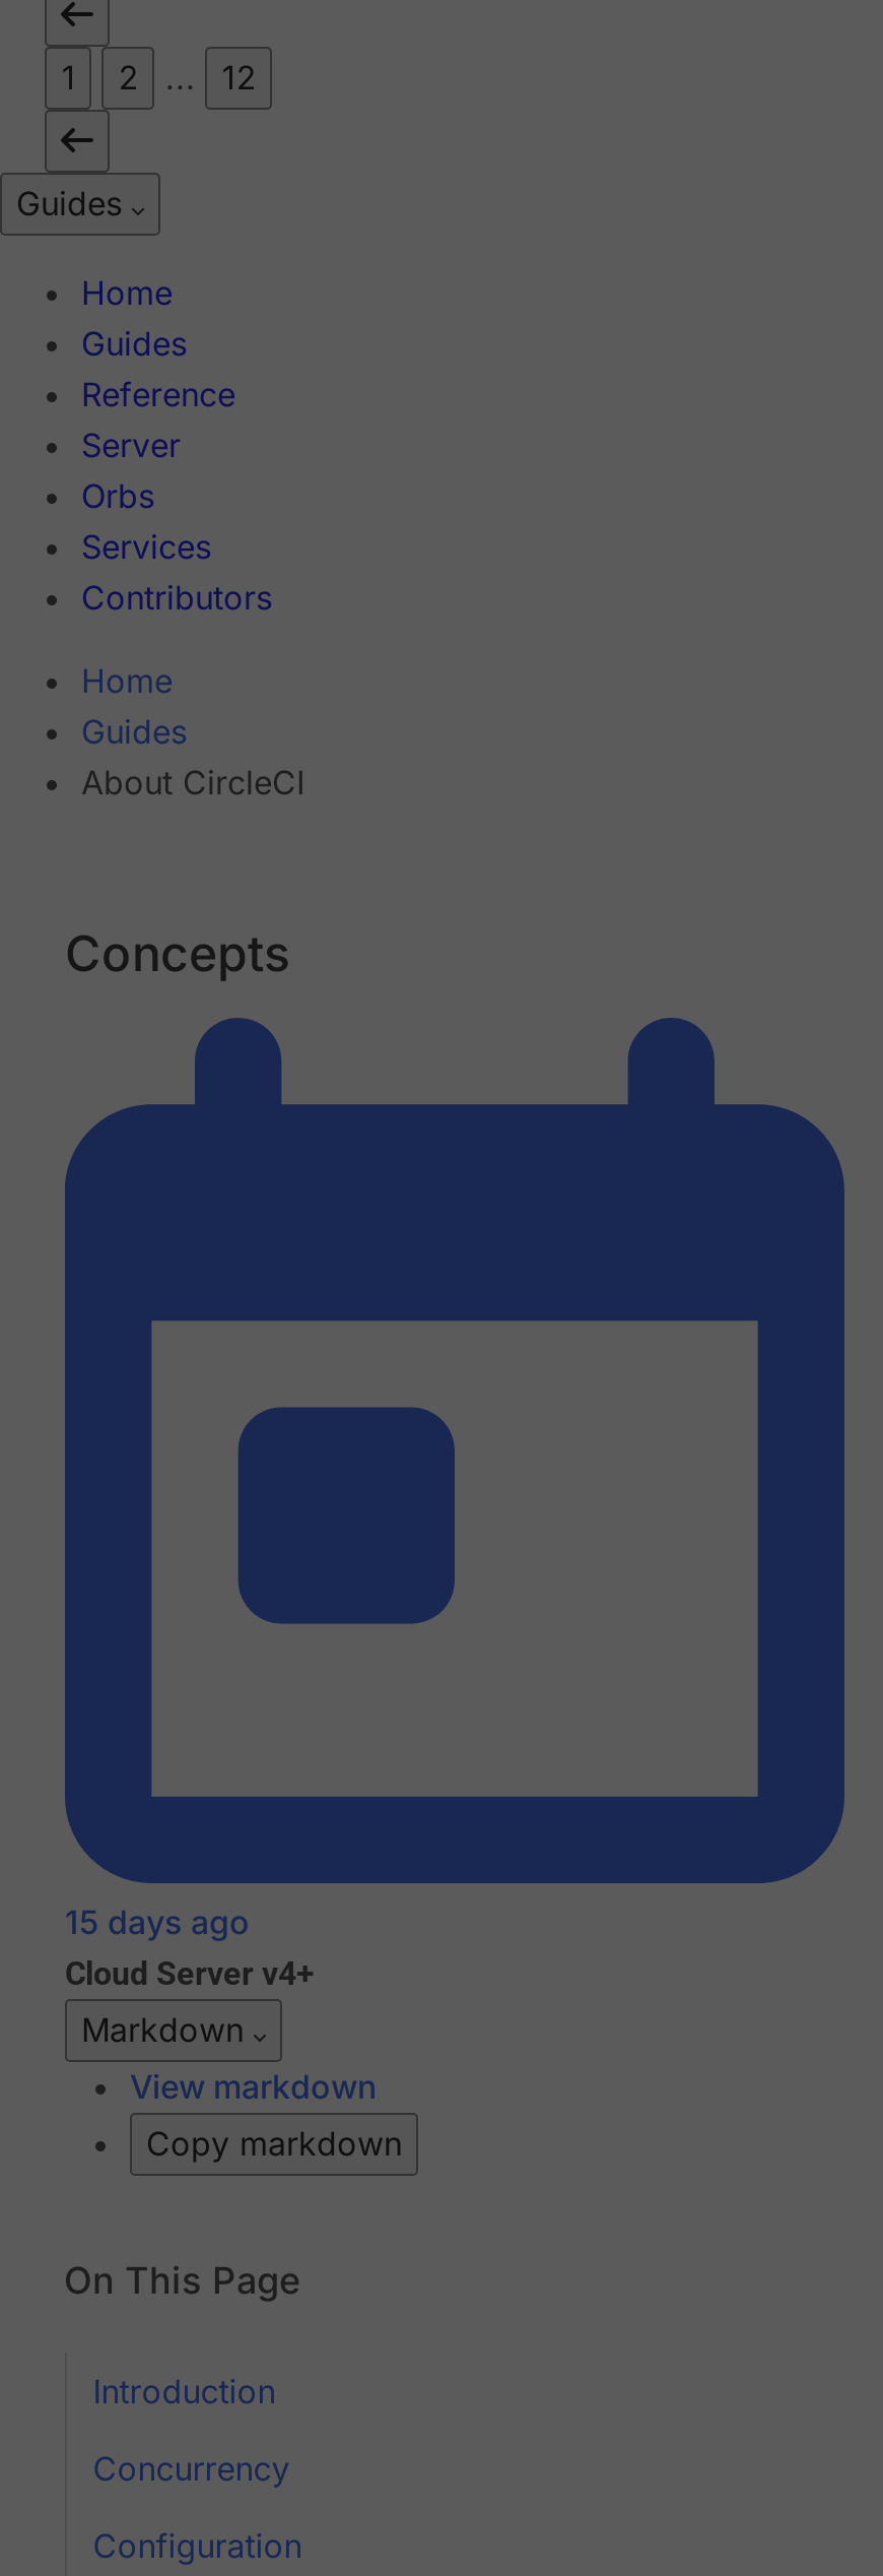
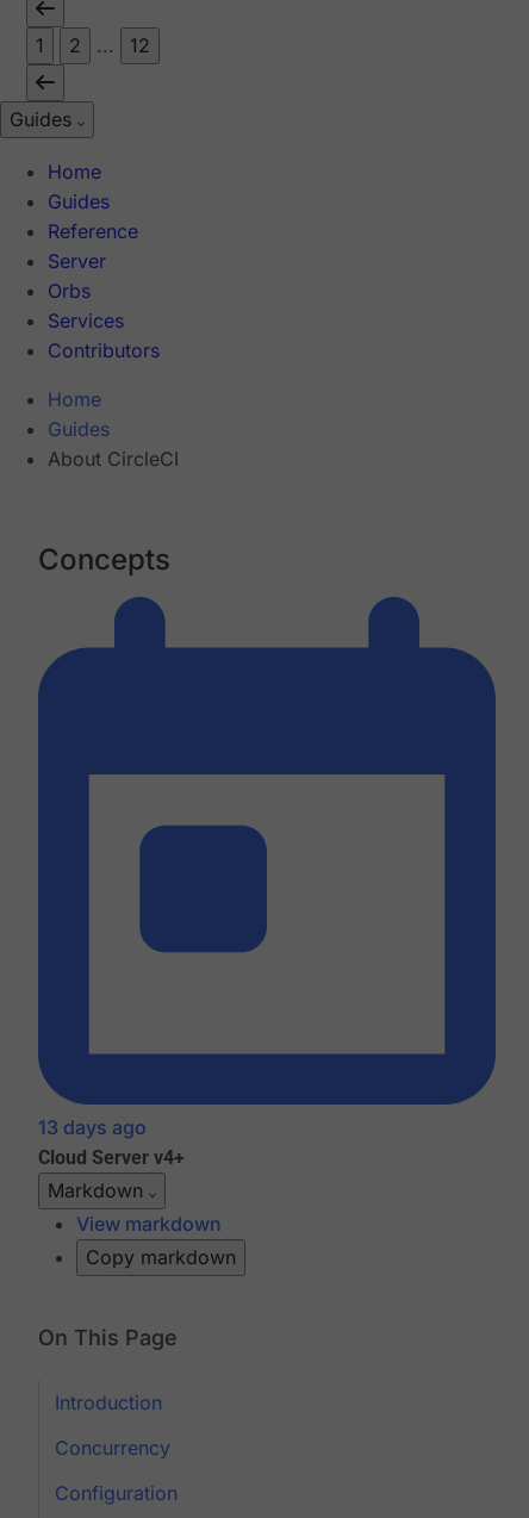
- 15 days ago
+ 13 days ago
